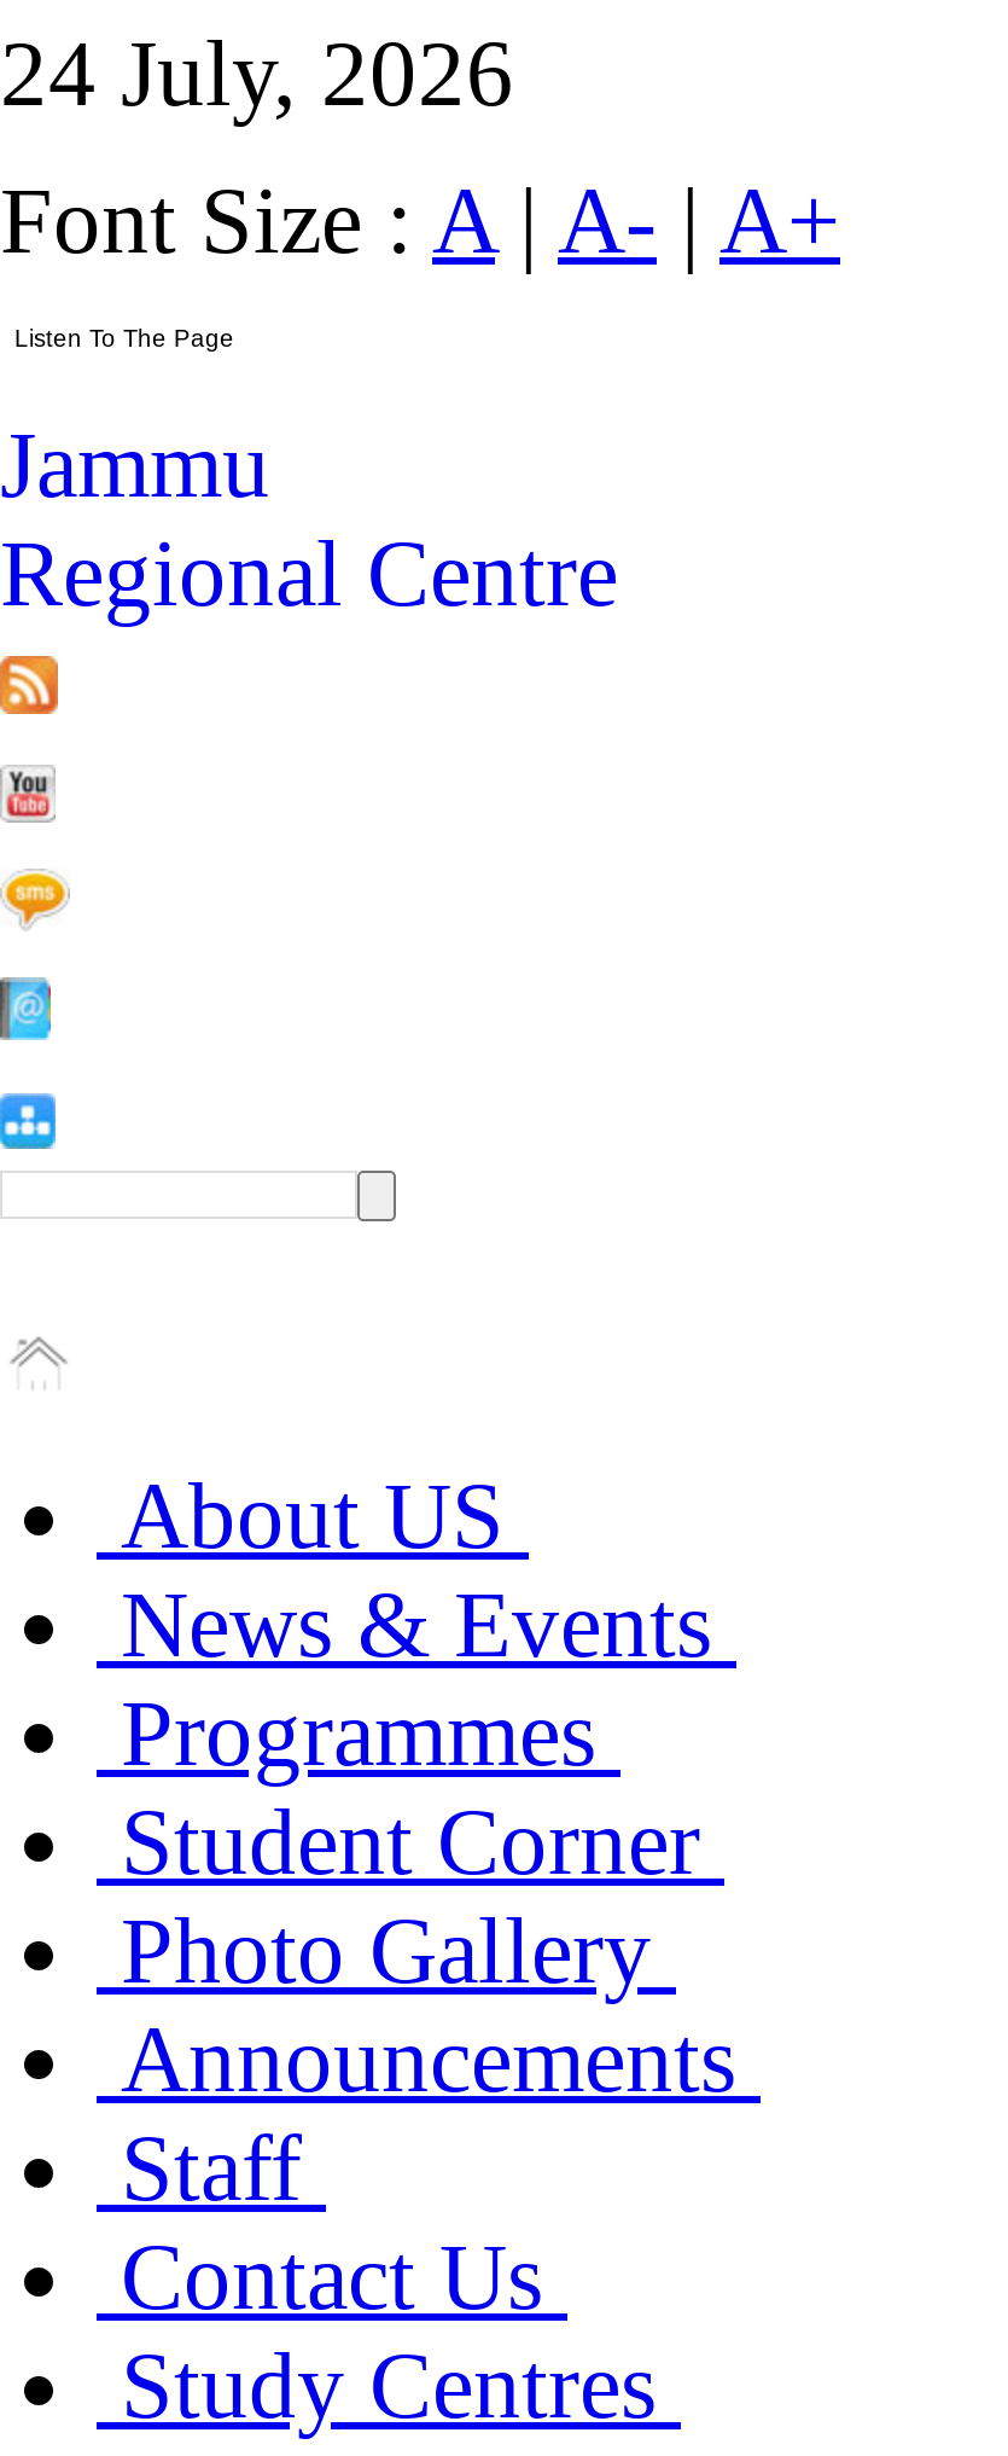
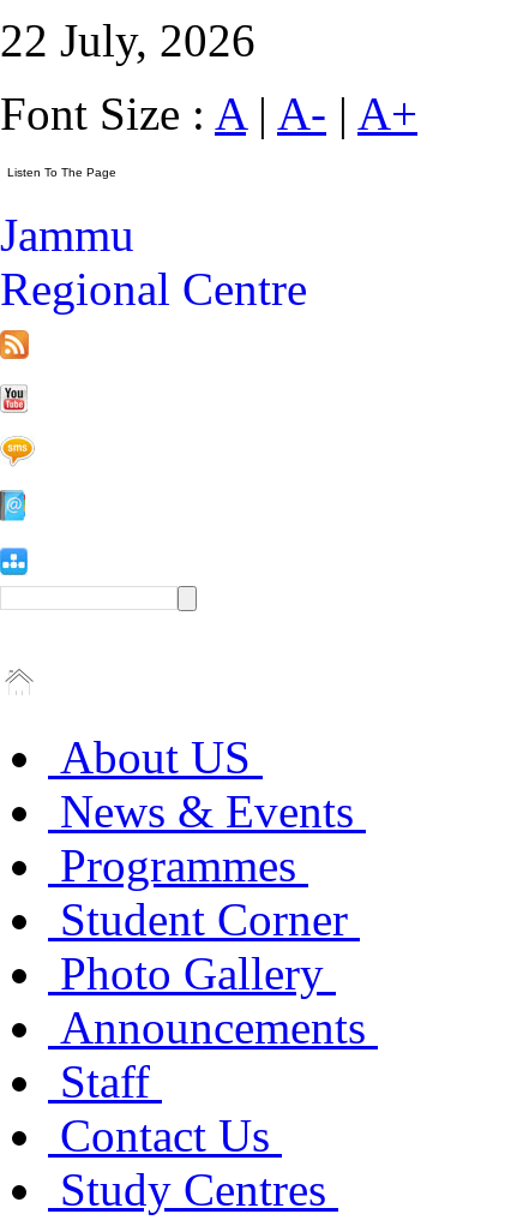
- 24 July, 2026
+ 22 July, 2026
